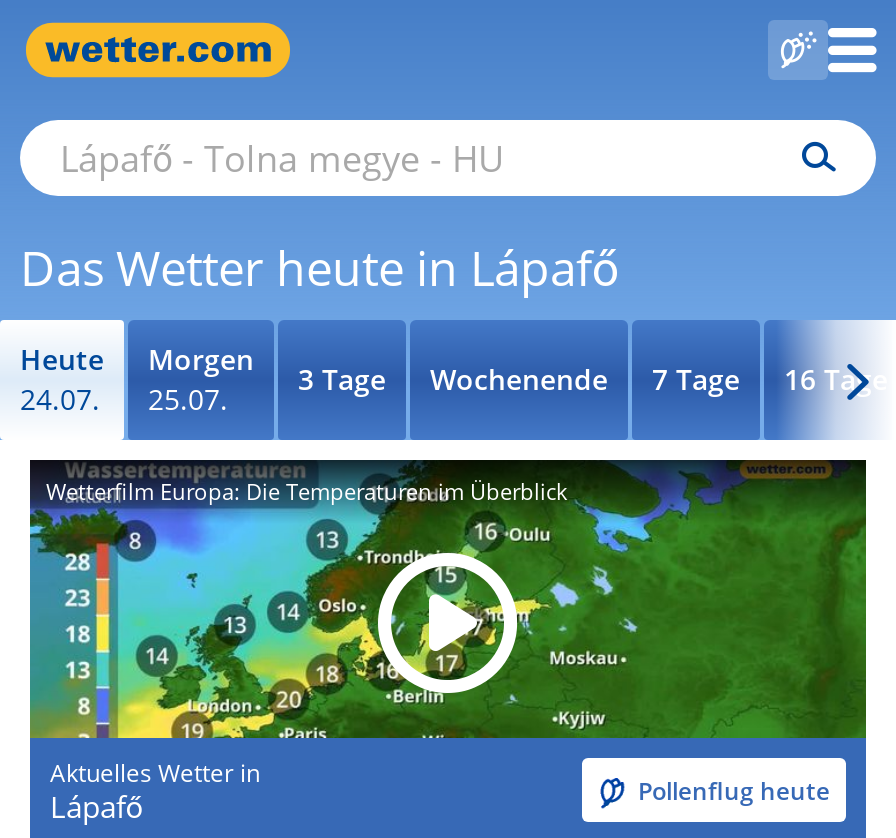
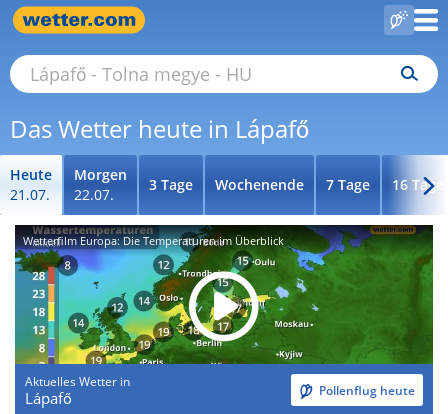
- 24.07.
+ 21.07.

- 25.07.
+ 22.07.
